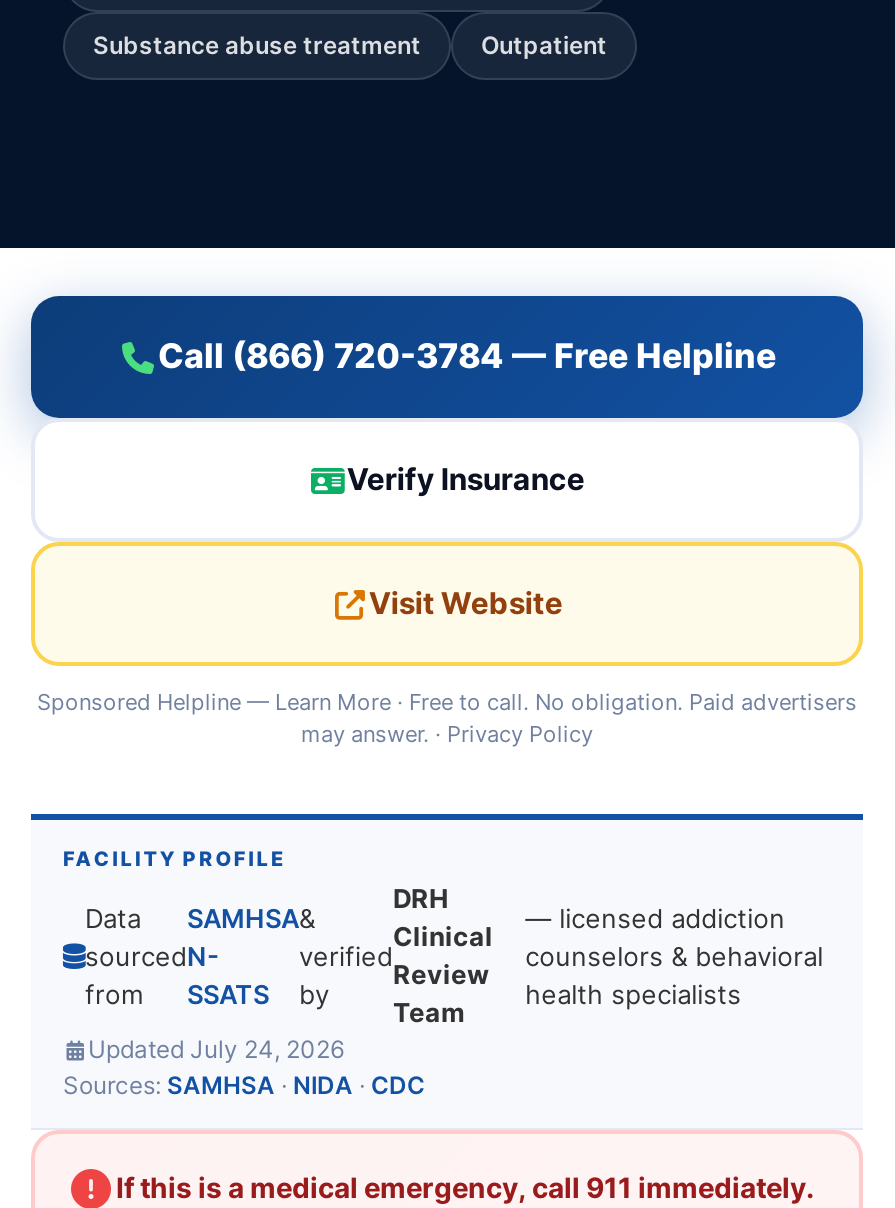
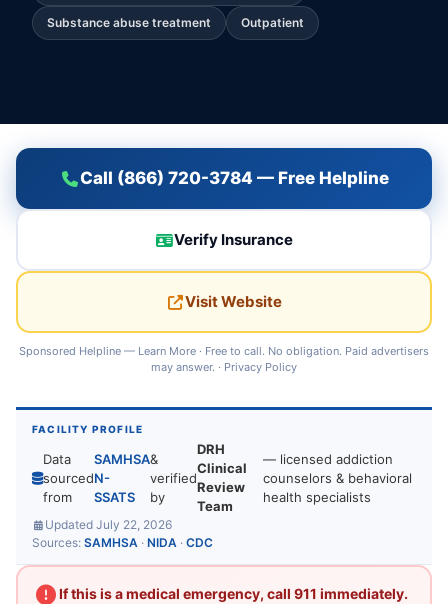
- Updated July 24, 2026
+ Updated July 22, 2026
